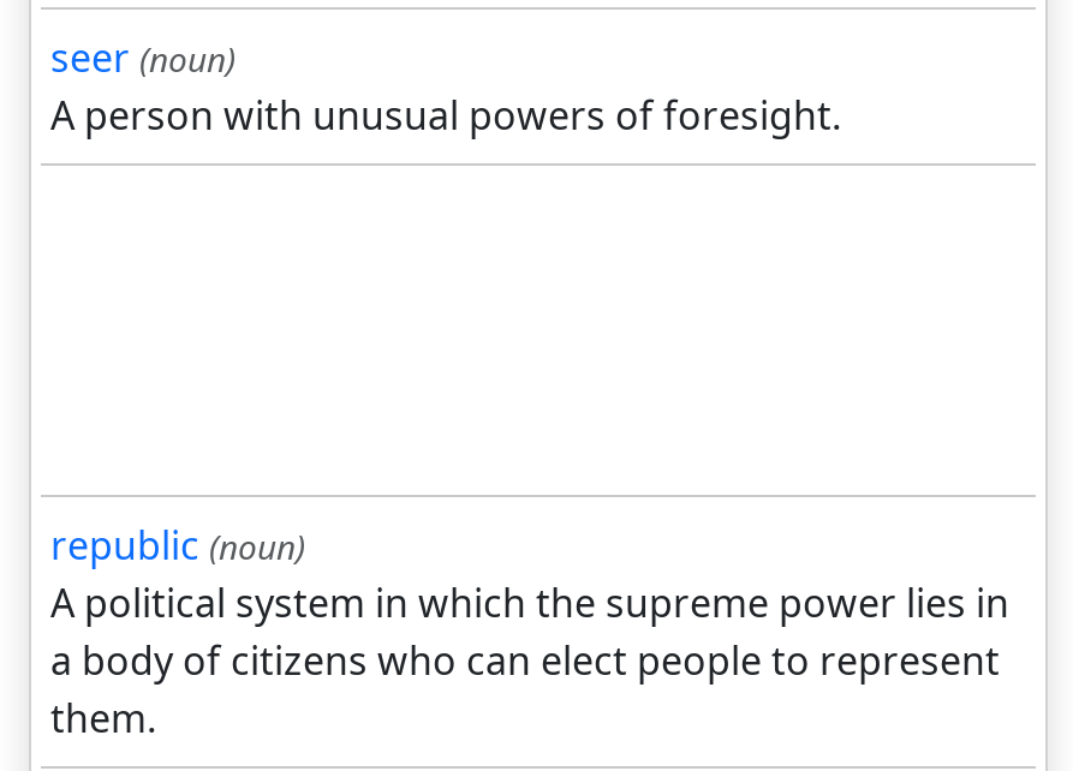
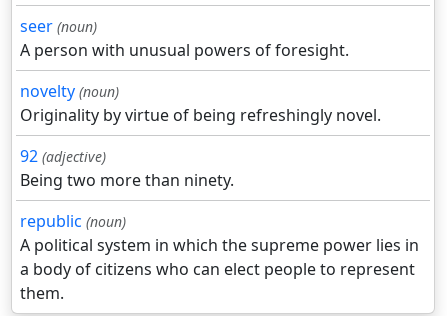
+ novelty (noun)
+ Originality by virtue of being refreshingly novel.
+ 92 (adjective)
+ Being two more than ninety.
